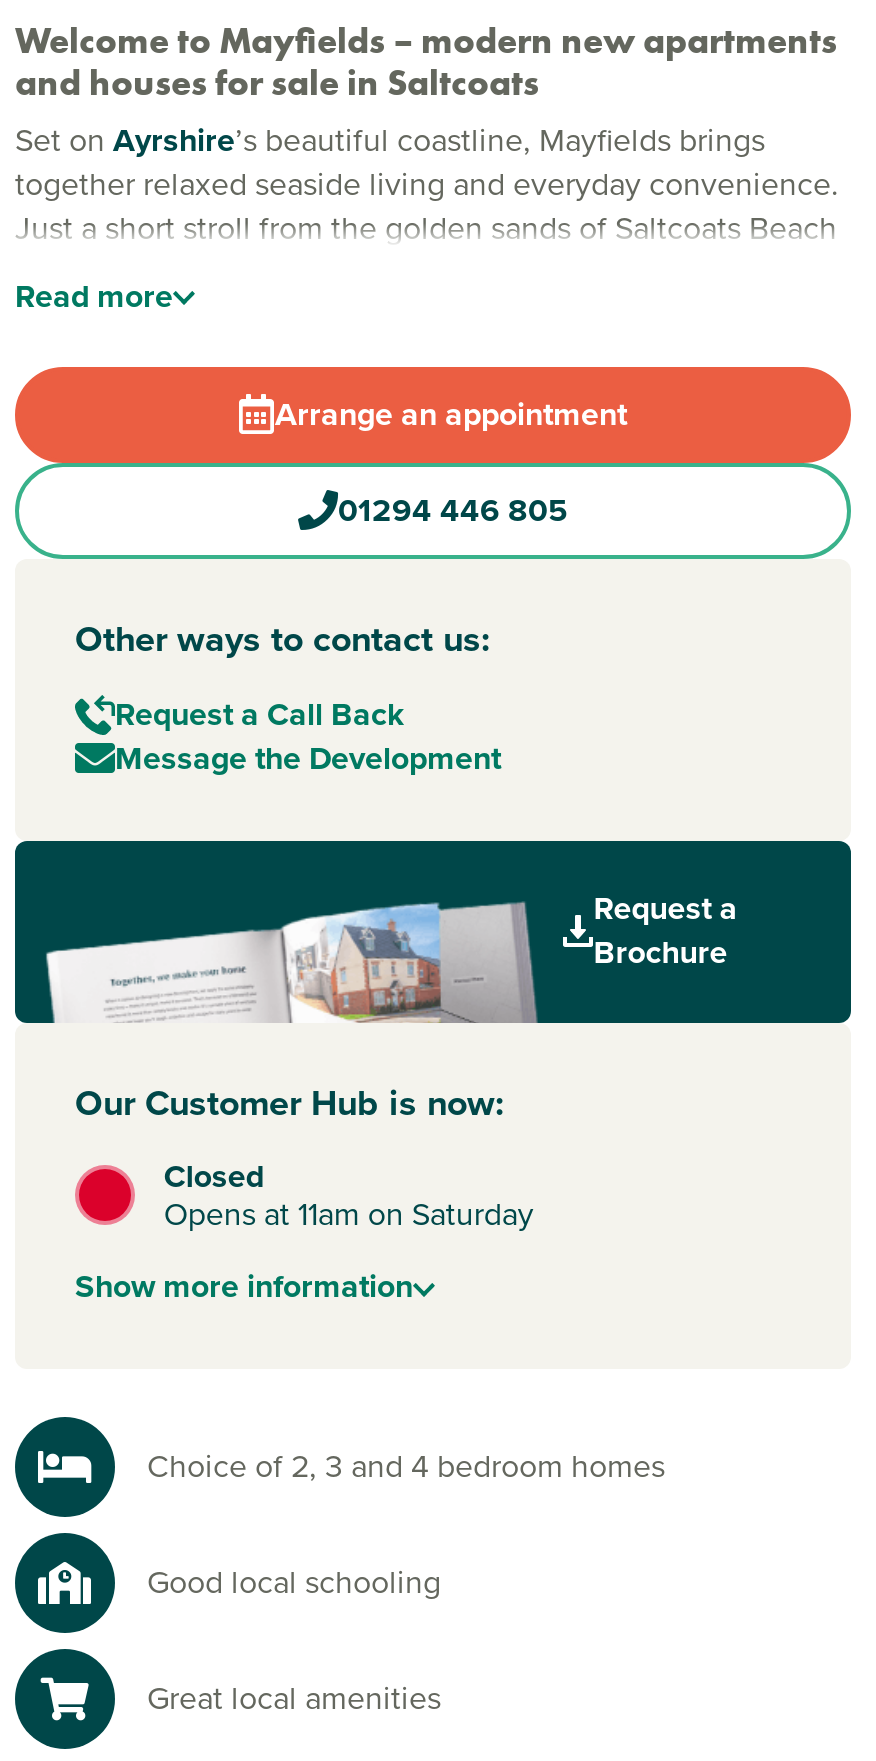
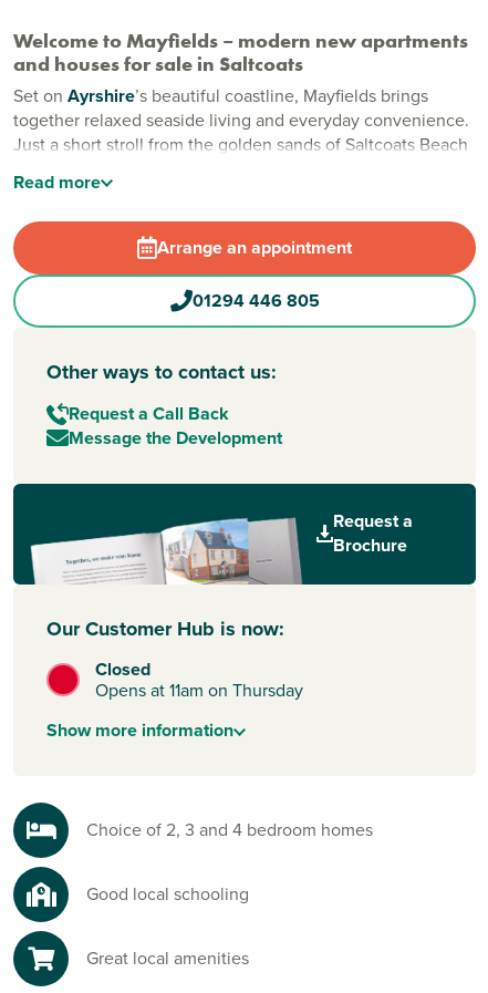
- Opens at 11am on Saturday
+ Opens at 11am on Thursday
